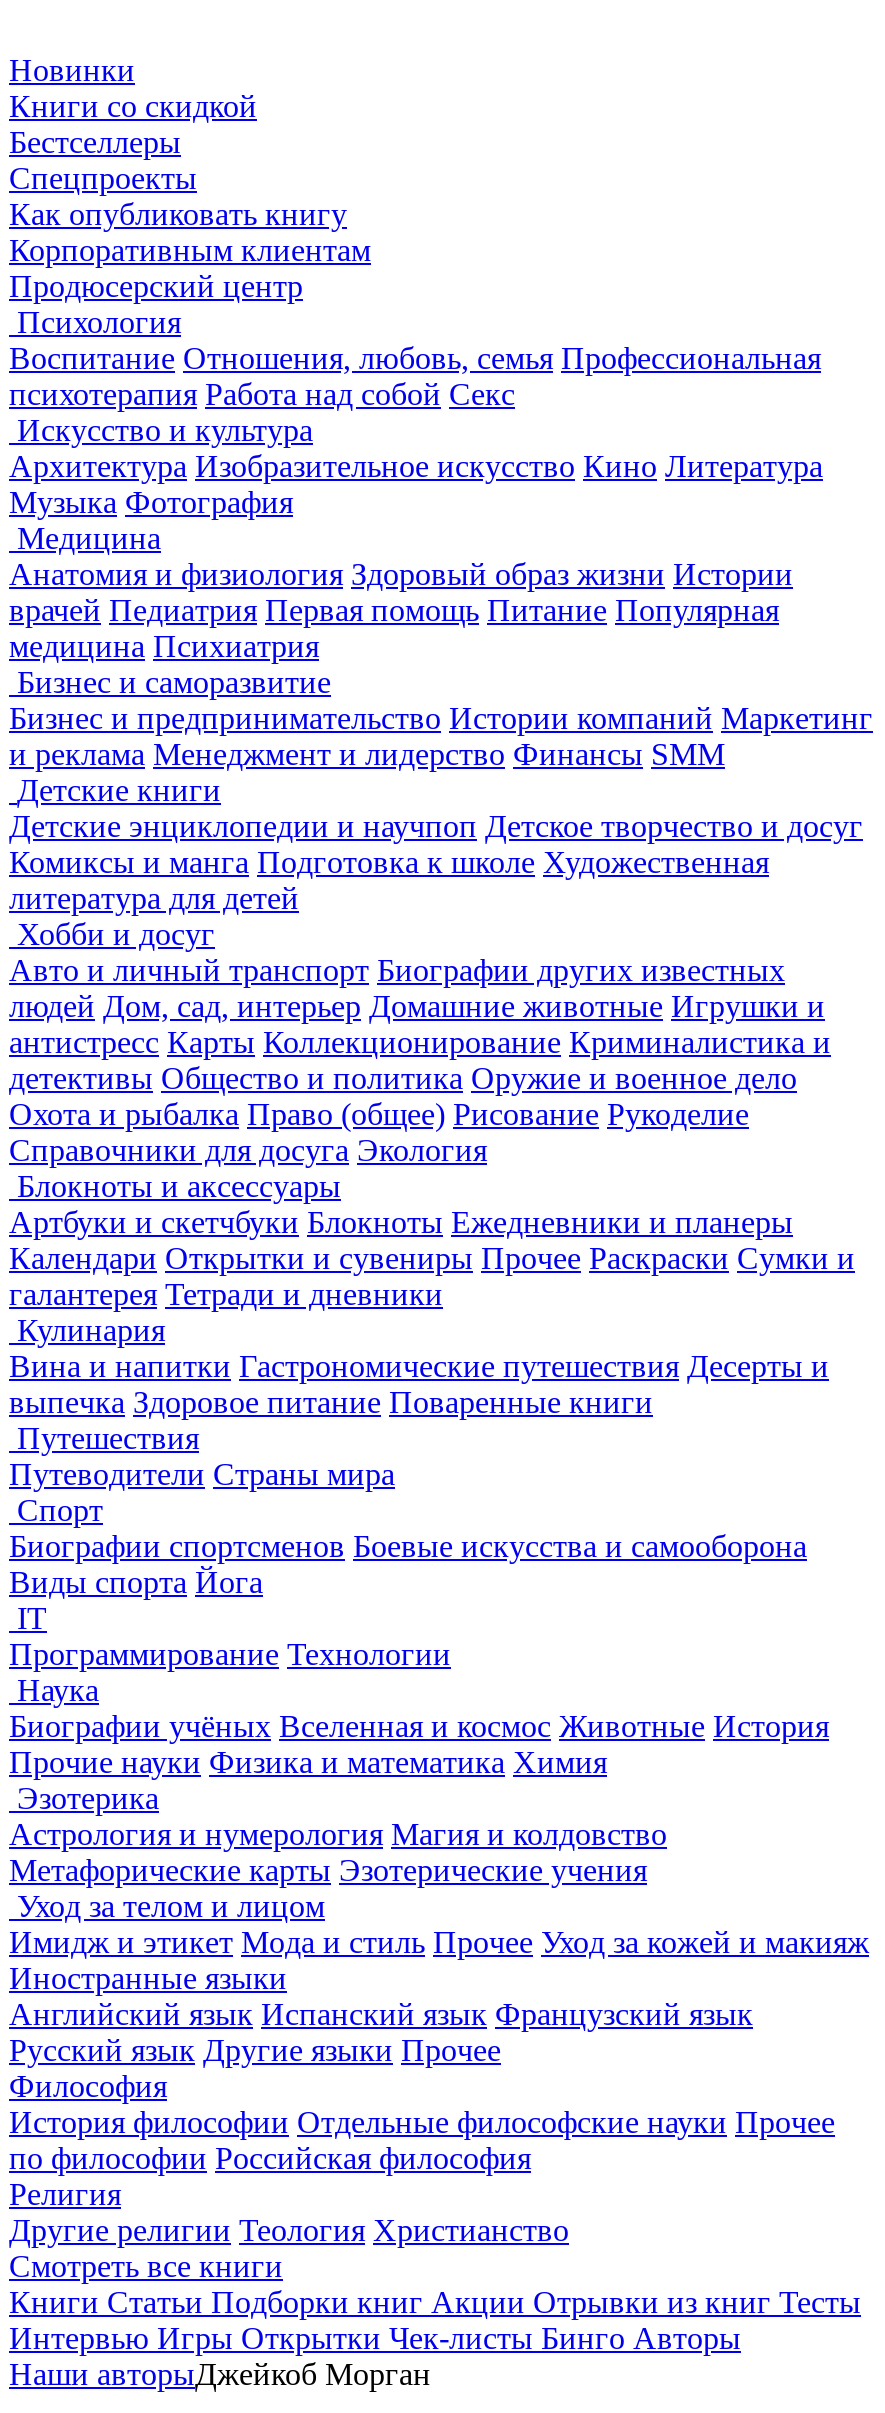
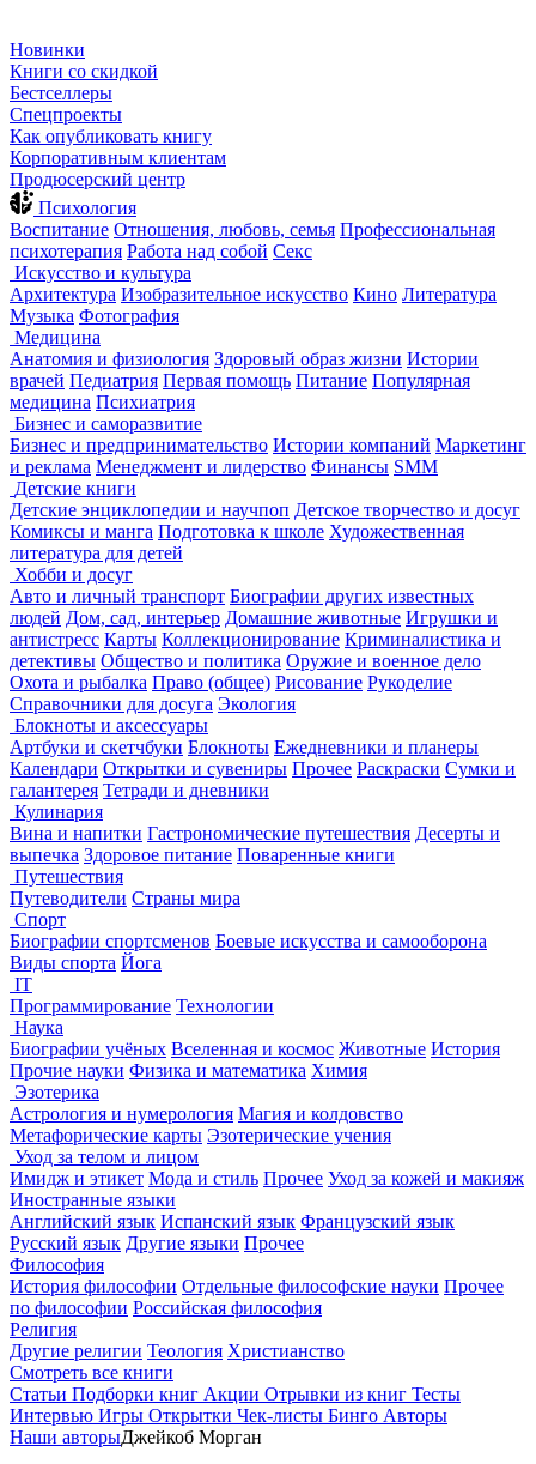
- Книги Статьи Подборки книг Акции Отрывки из книг Тесты
+ Статьи Подборки книг Акции Отрывки из книг Тесты
